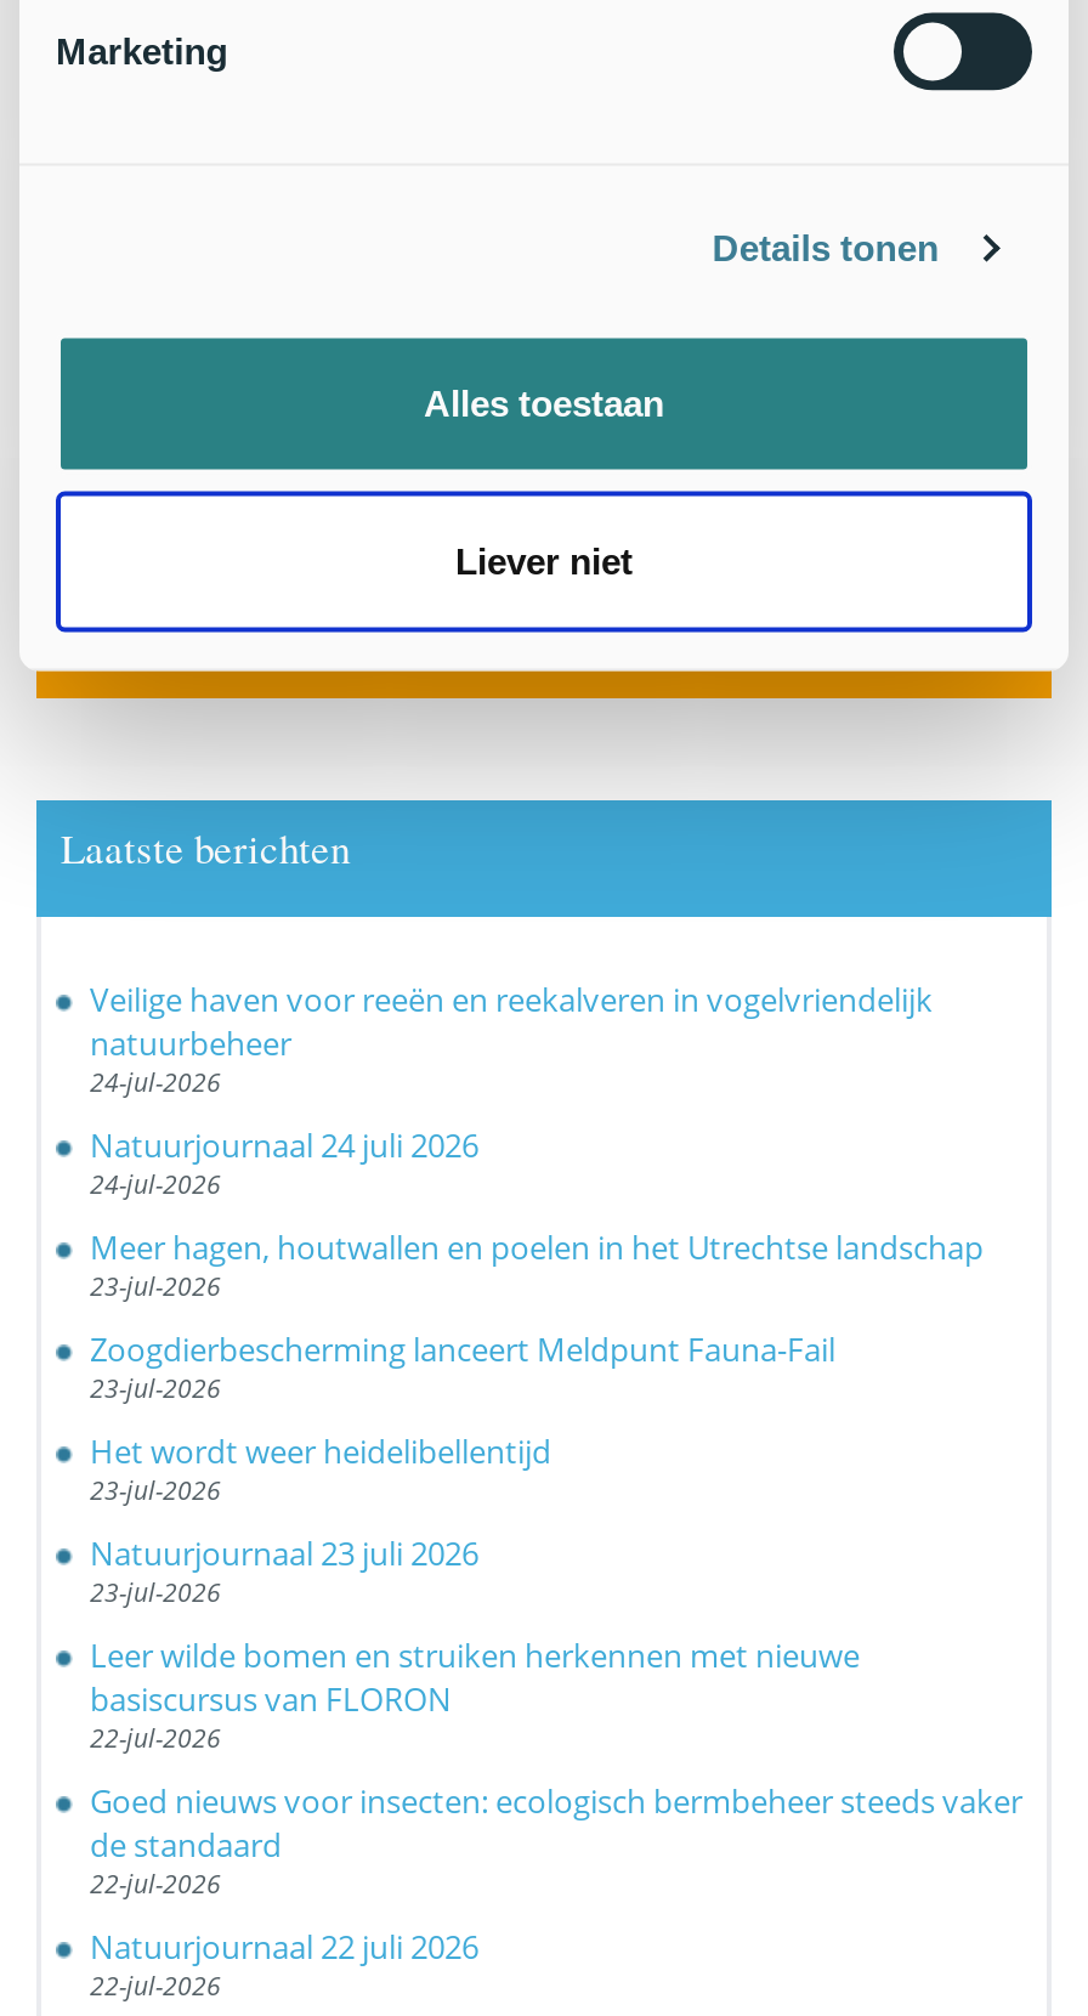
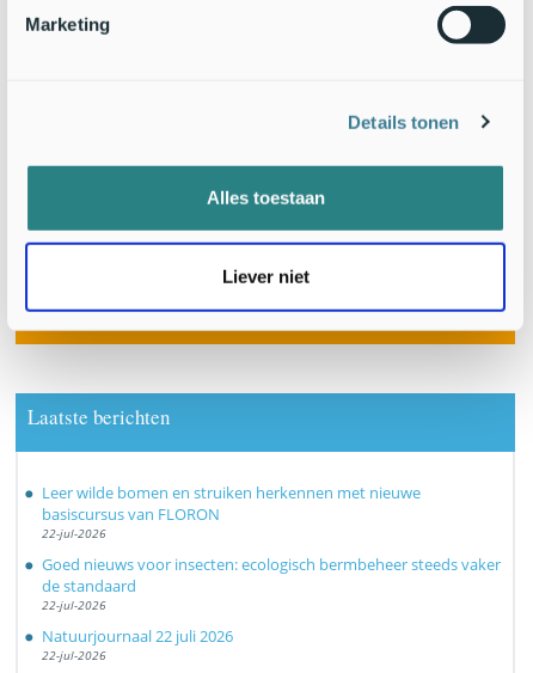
- Veilige haven voor reeën en reekalveren in vogelvriendelijk
- natuurbeheer
- 24-jul-2026
- Natuurjournaal 24 juli 2026
- 24-jul-2026
- Meer hagen, houtwallen en poelen in het Utrechtse landschap
- 23-jul-2026
- Zoogdierbescherming lanceert Meldpunt Fauna-Fail
- 23-jul-2026
- Het wordt weer heidelibellentijd
- 23-jul-2026
- Natuurjournaal 23 juli 2026
- 23-jul-2026
